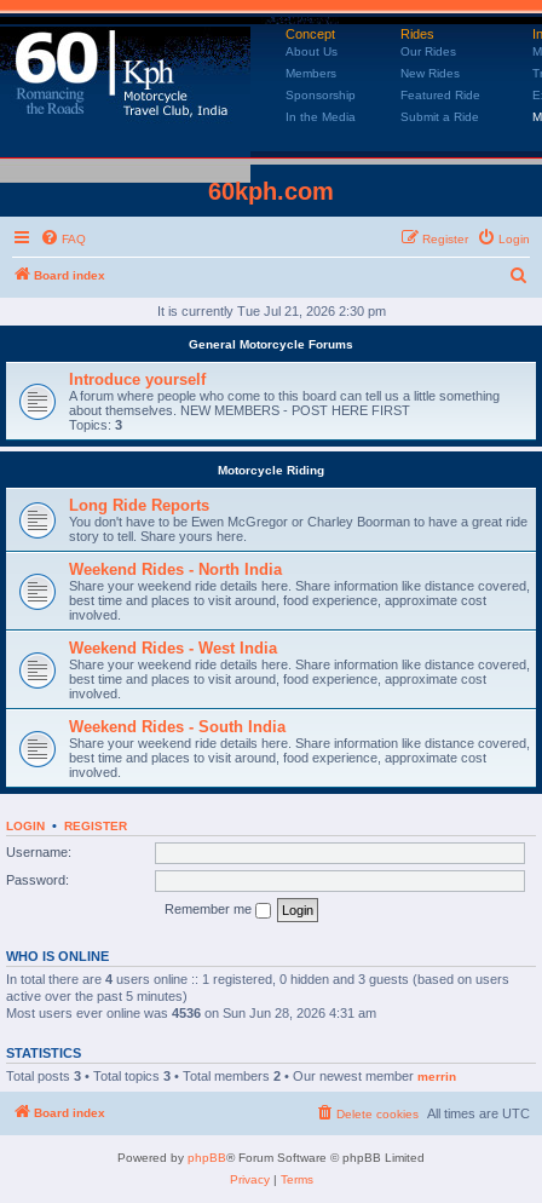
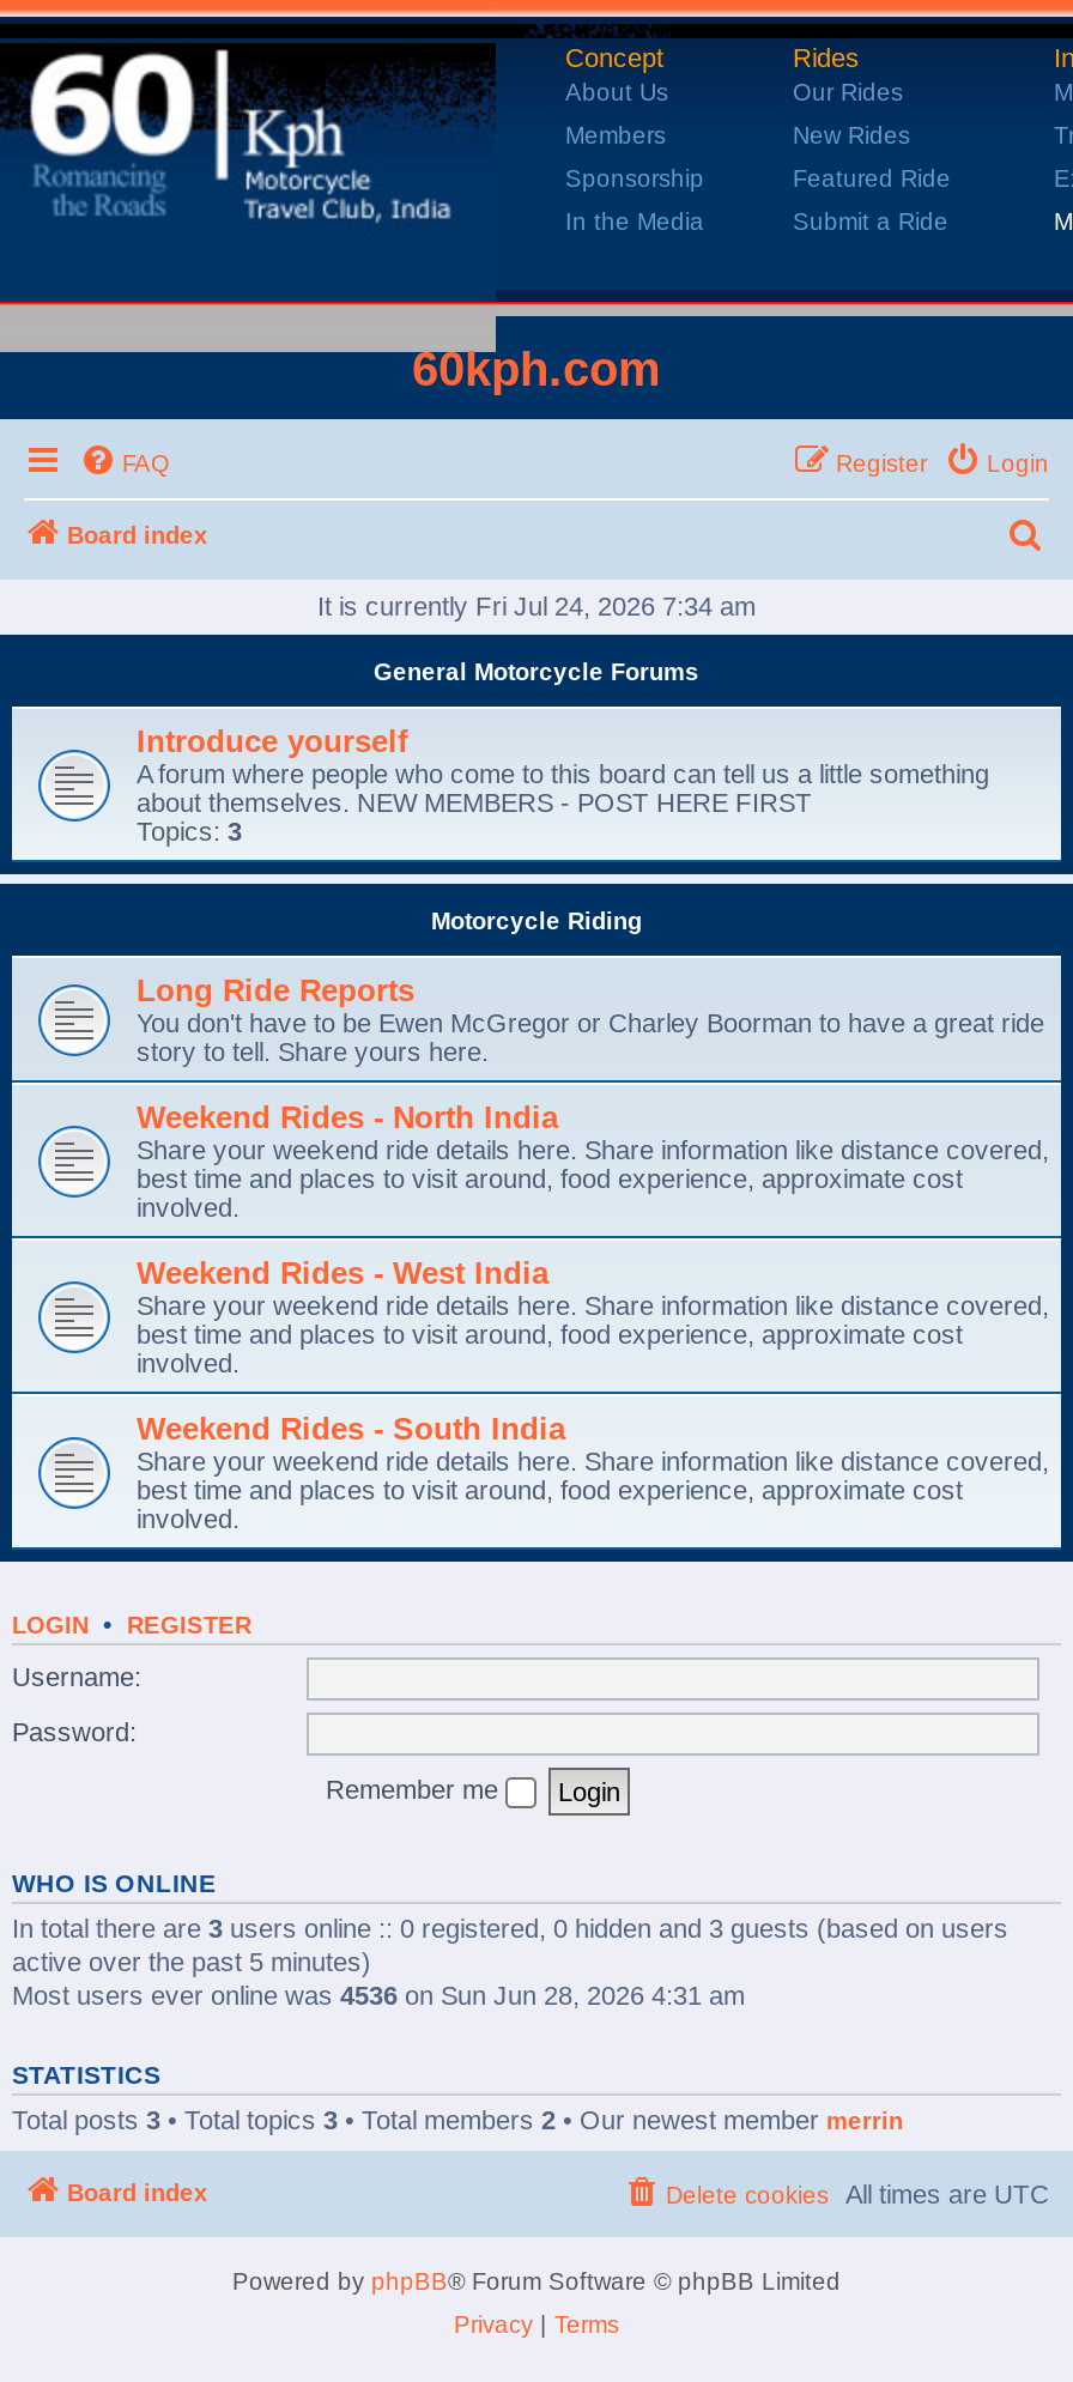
- It is currently Tue Jul 21, 2026 2:30 pm
+ It is currently Fri Jul 24, 2026 7:34 am

- In total there are 4 users online :: 1 registered, 0 hidden and 3 guests (based on users
+ In total there are 3 users online :: 0 registered, 0 hidden and 3 guests (based on users
